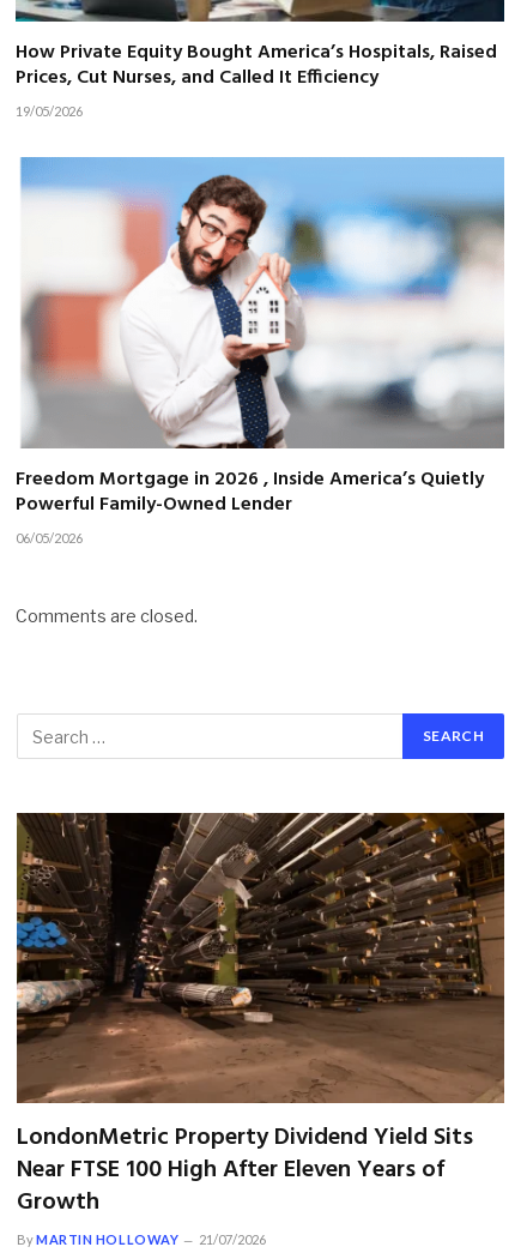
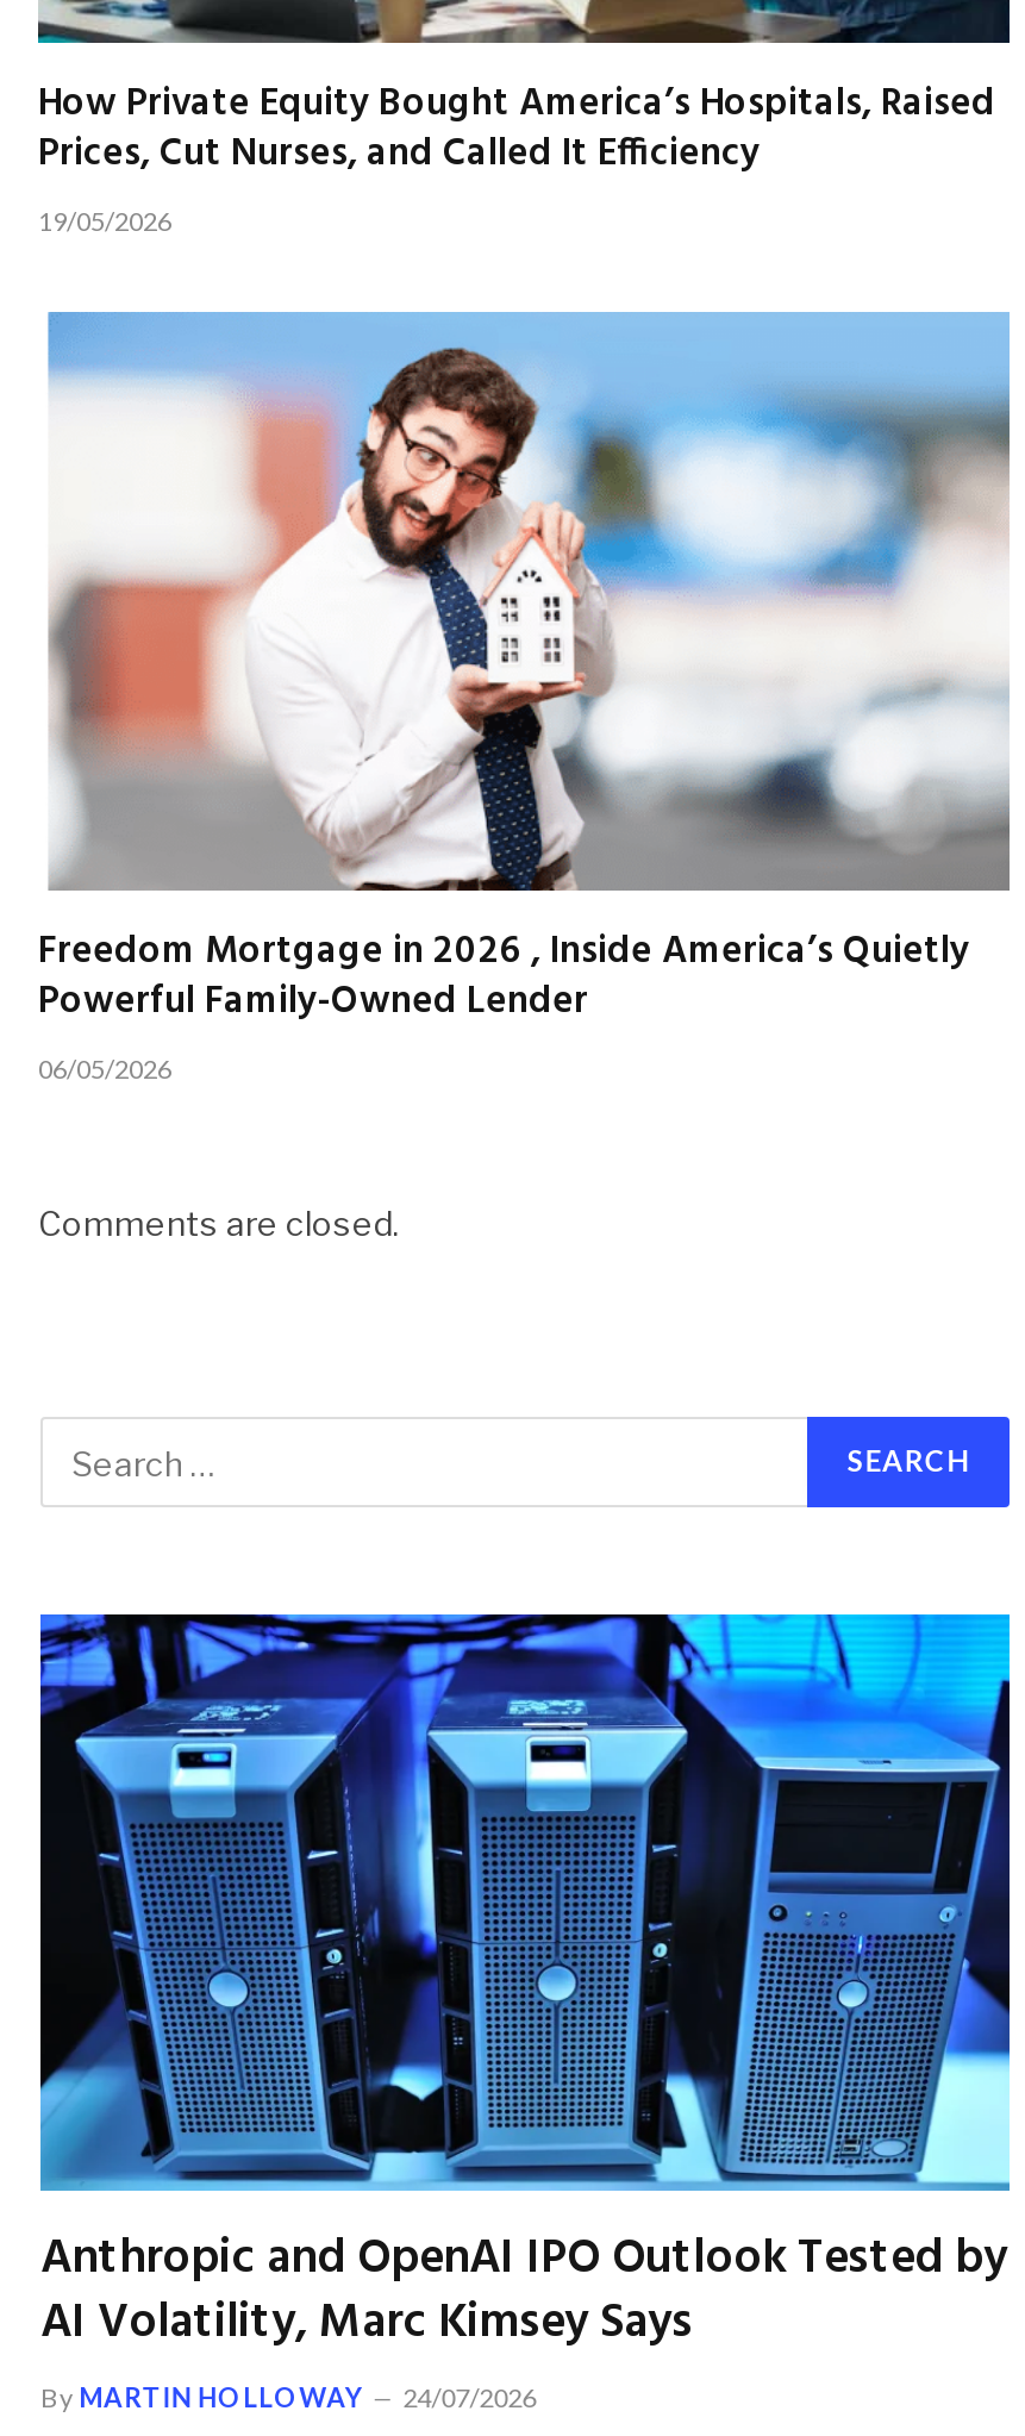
- [image]
- LondonMetric Property Dividend Yield Sits
- Near FTSE 100 High After Eleven Years of
- Growth
+ [image]
+ Anthropic and OpenAI IPO Outlook Tested by
+ AI Volatility, Marc Kimsey Says

- By MARTIN HOLLOWAY 21/07/2026
+ By MARTIN HOLLOWAY 24/07/2026
